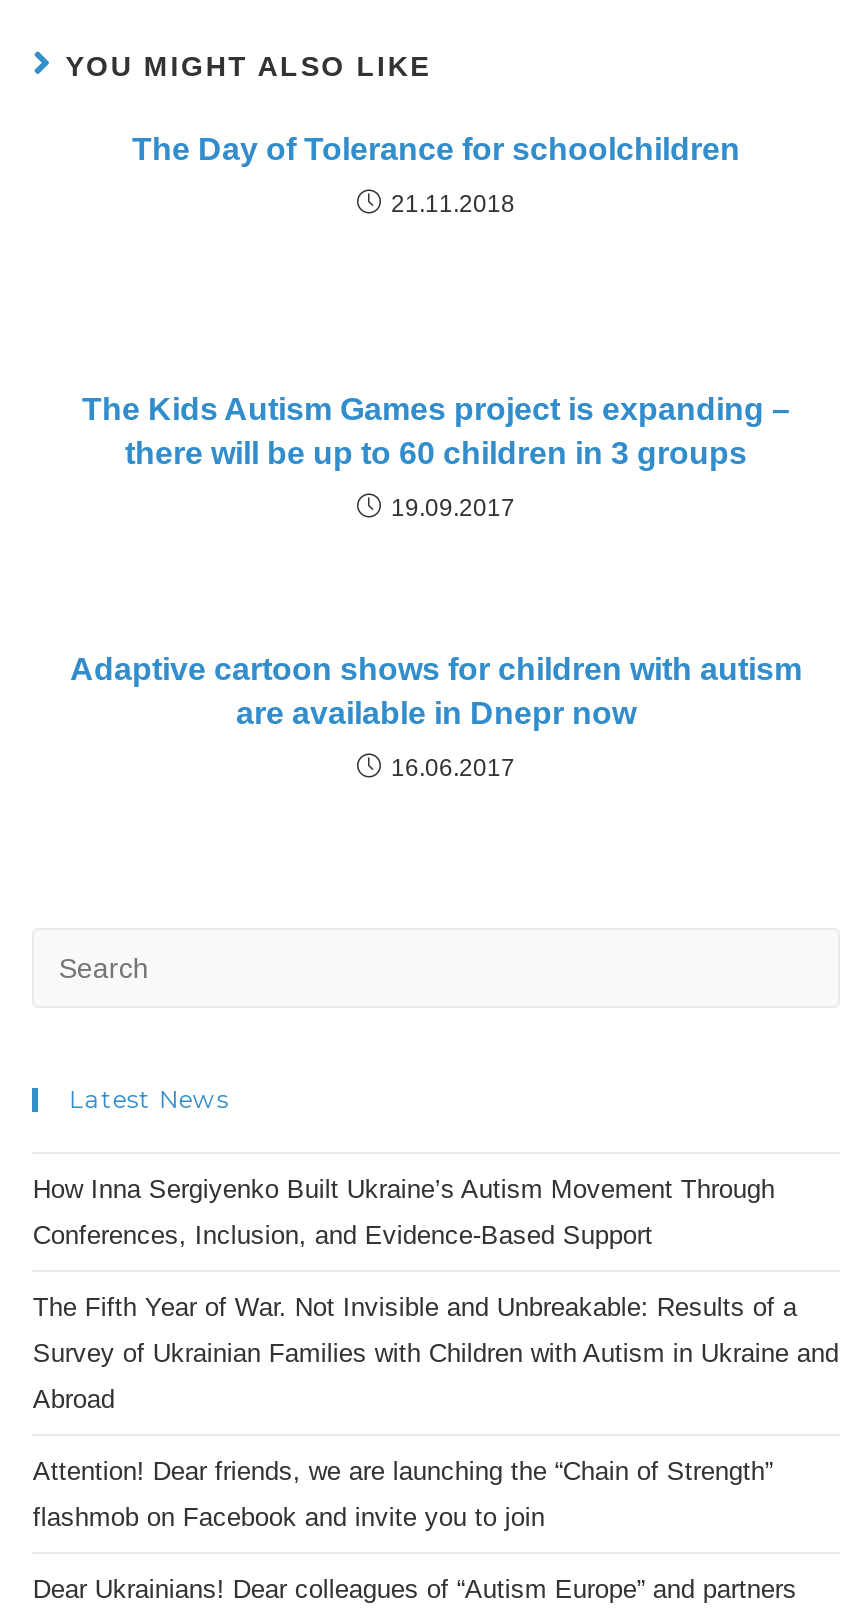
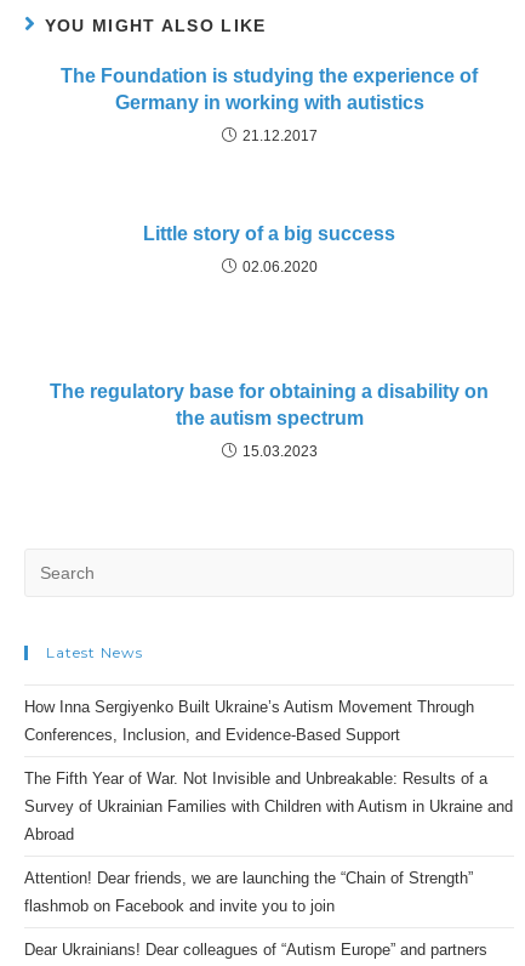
- The Day of Tolerance for schoolchildren
+ The Foundation is studying the experience of
+ Germany in working with autistics

- 21.11.2018
+ 21.12.2017

- The Kids Autism Games project is expanding –
- there will be up to 60 children in 3 groups
+ Little story of a big success

- 19.09.2017
+ 02.06.2020

- Adaptive cartoon shows for children with autism
- are available in Dnepr now
+ The regulatory base for obtaining a disability on
+ the autism spectrum

- 16.06.2017
+ 15.03.2023
